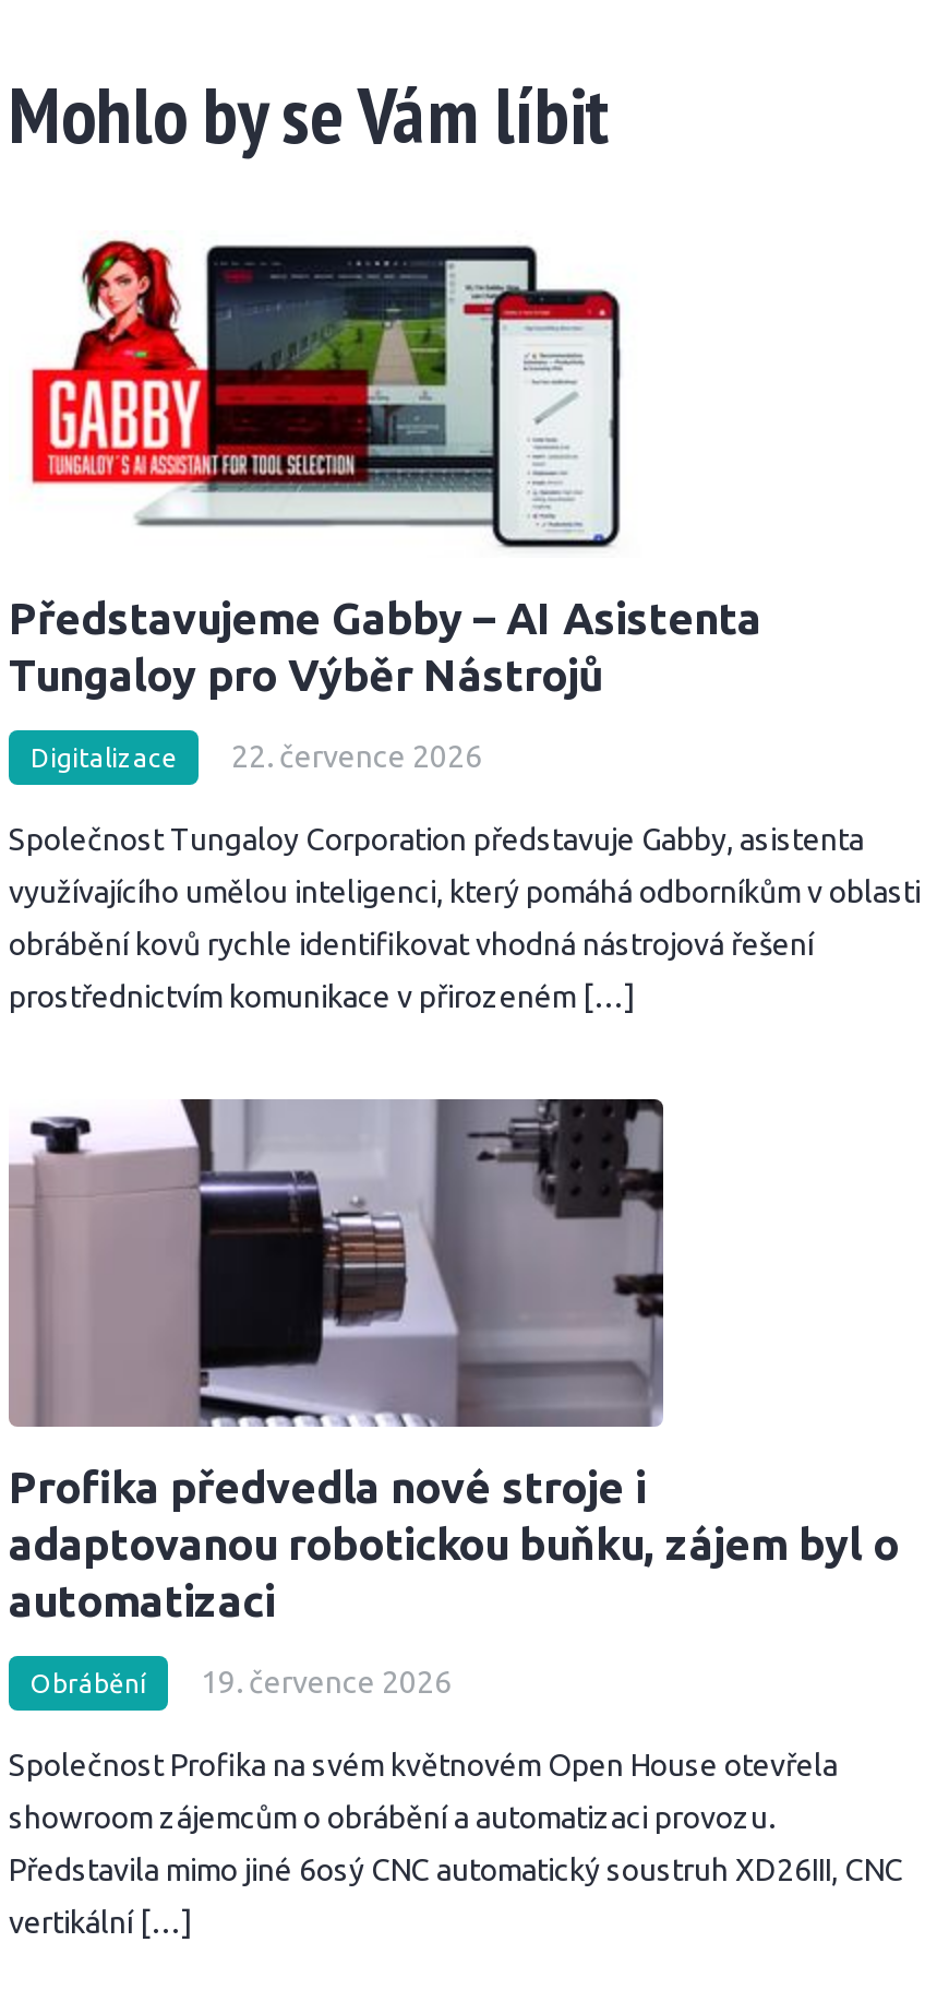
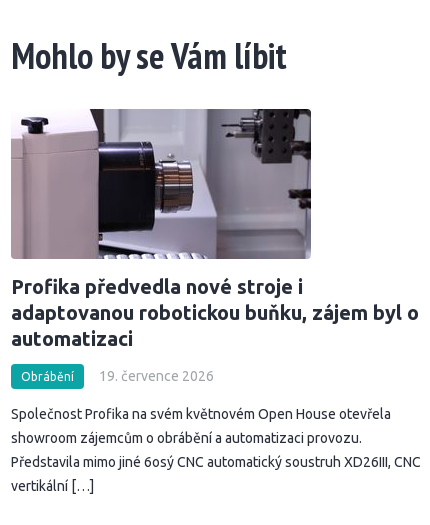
- [image]
- Představujeme Gabby – AI Asistenta
- Tungaloy pro Výběr Nástrojů
- Digitalizace
- 22. července 2026
- Společnost Tungaloy Corporation představuje Gabby, asistenta
- využívajícího umělou inteligenci, který pomáhá odborníkům v oblasti
- obrábění kovů rychle identifikovat vhodná nástrojová řešení
- prostřednictvím komunikace v přirozeném […]
